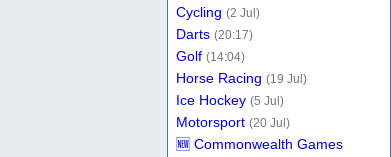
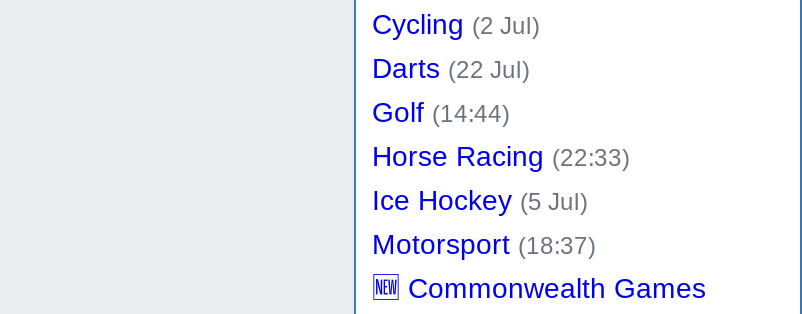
- Darts (20:17)
- Golf (14:04)
- Horse Racing (19 Jul)
+ Darts (22 Jul)
+ Golf (14:44)
+ Horse Racing (22:33)

- Motorsport (20 Jul)
+ Motorsport (18:37)
